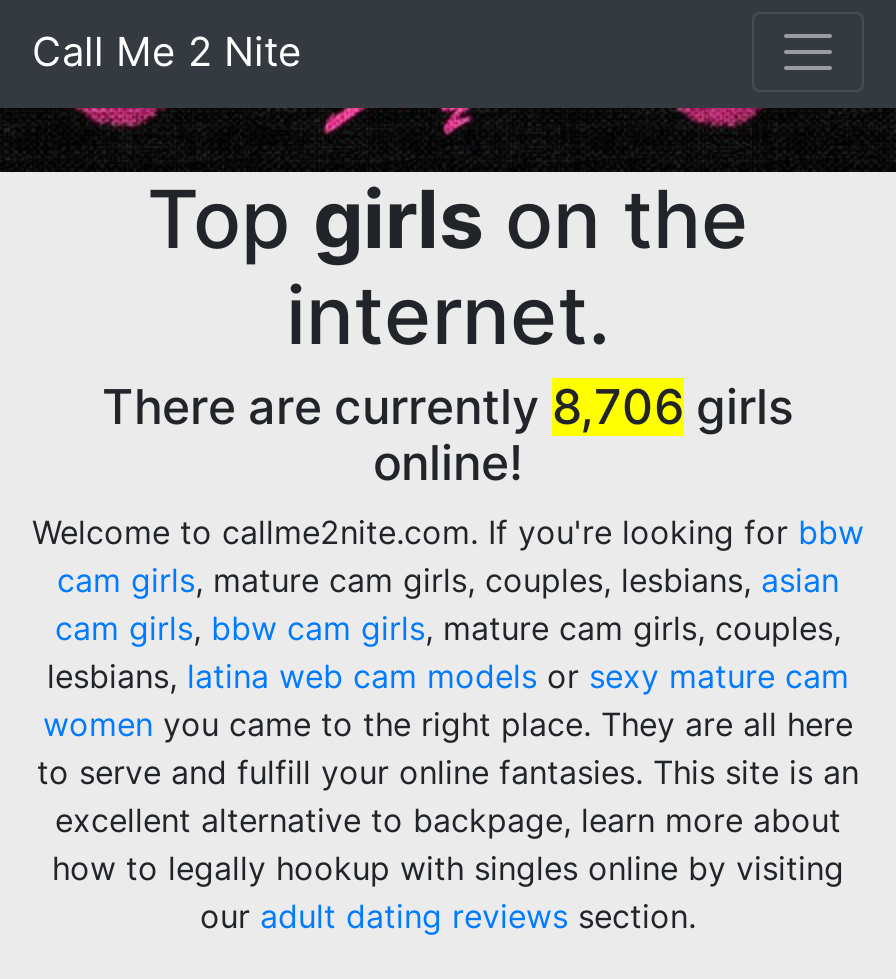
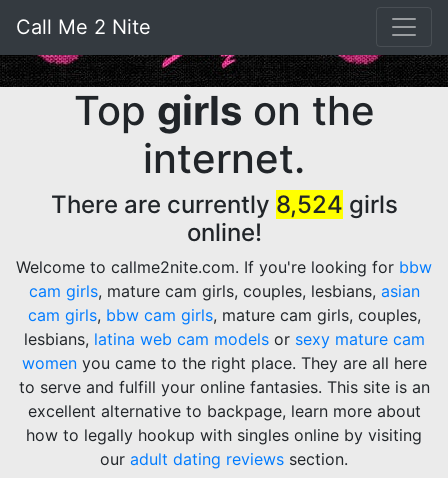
- There are currently 8,706 girls
+ There are currently 8,524 girls
